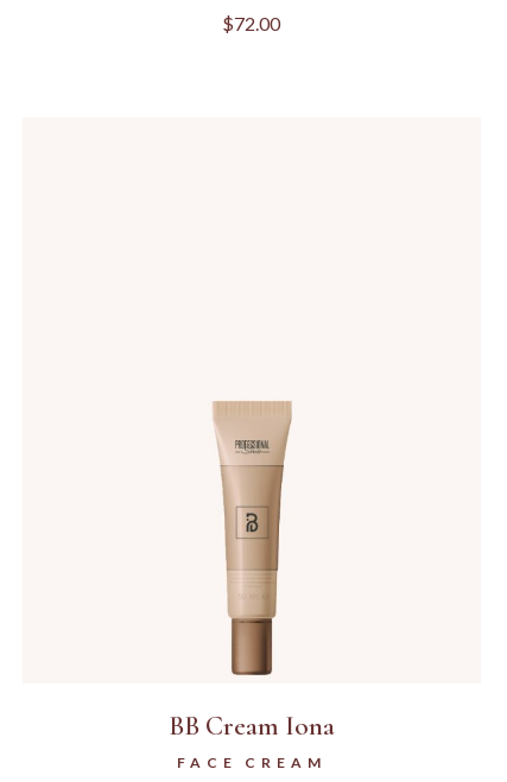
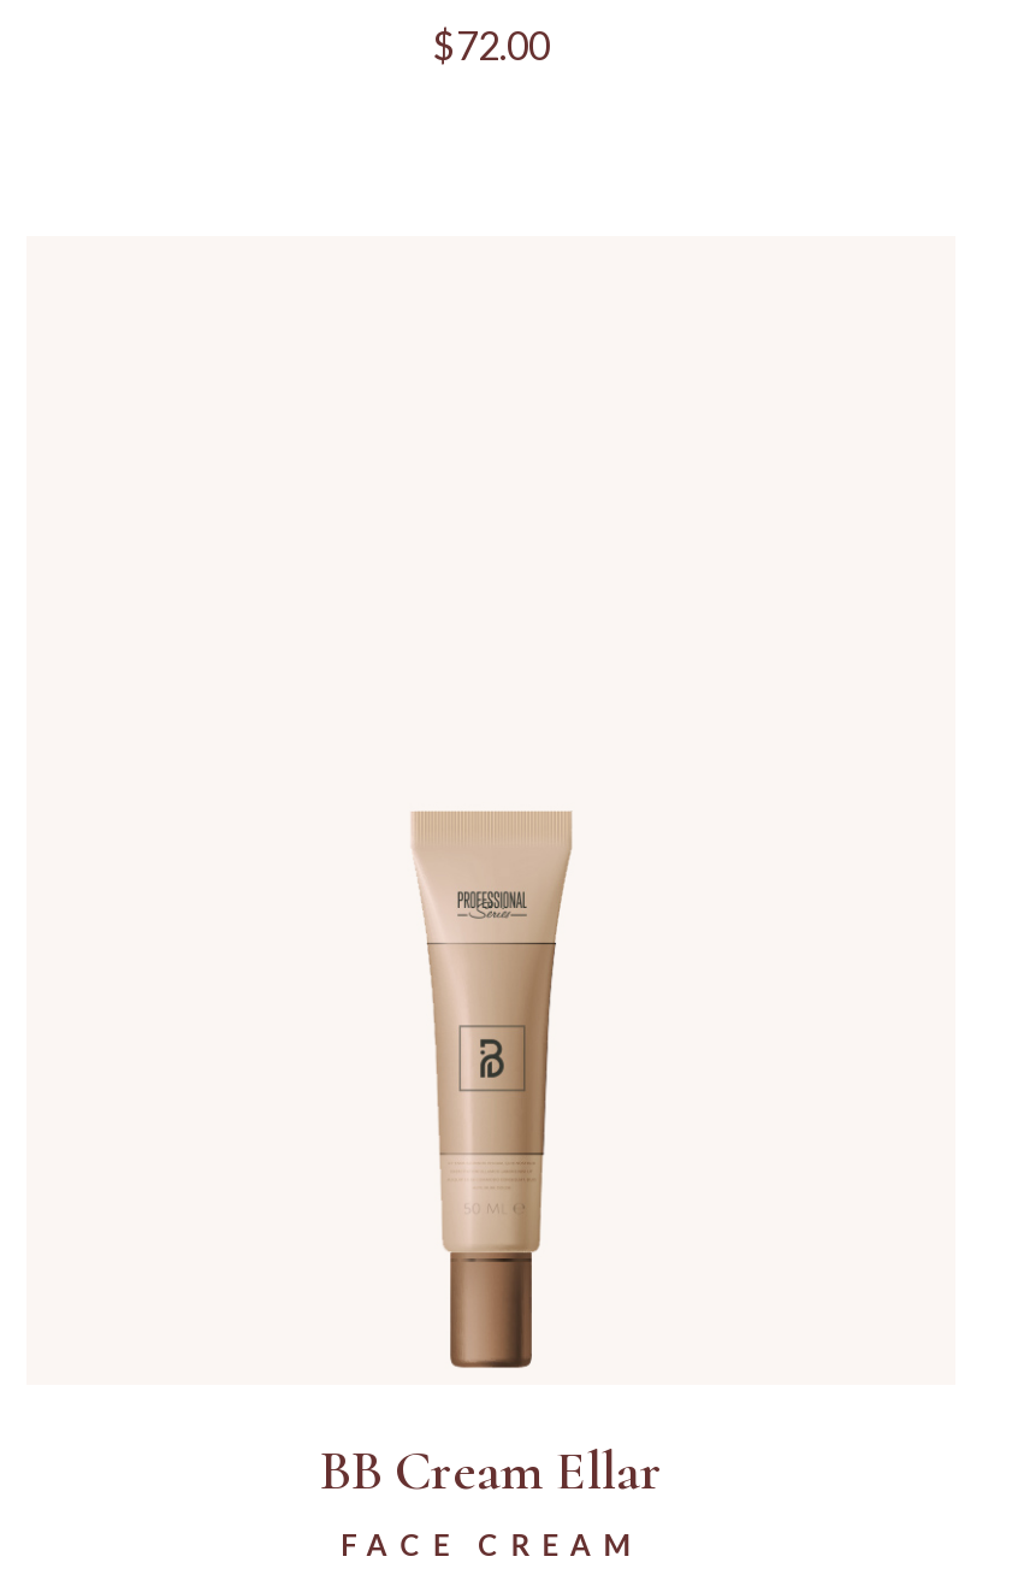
- BB Cream Iona
+ BB Cream Ellar
